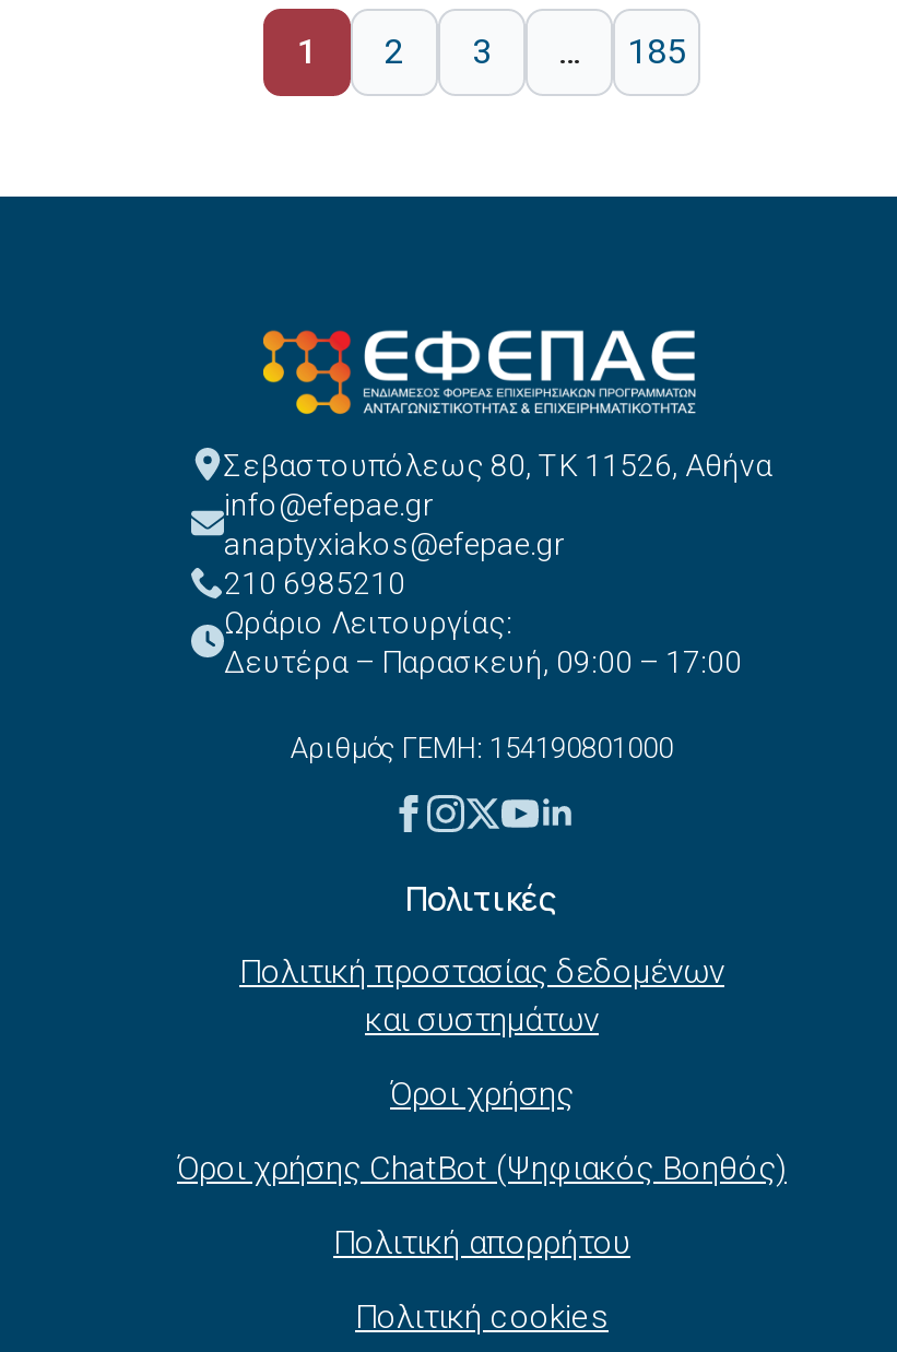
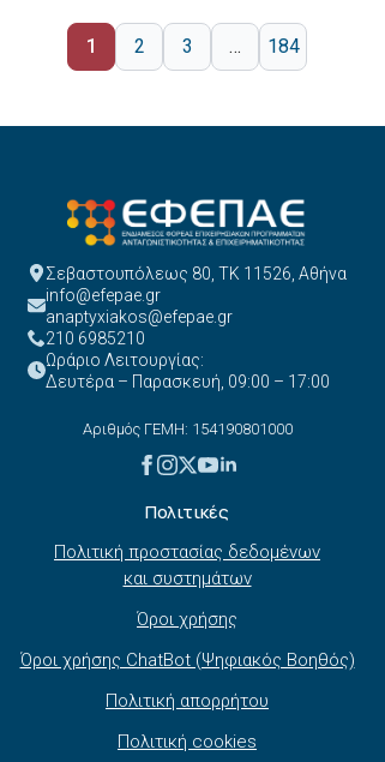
- 185
+ 184
